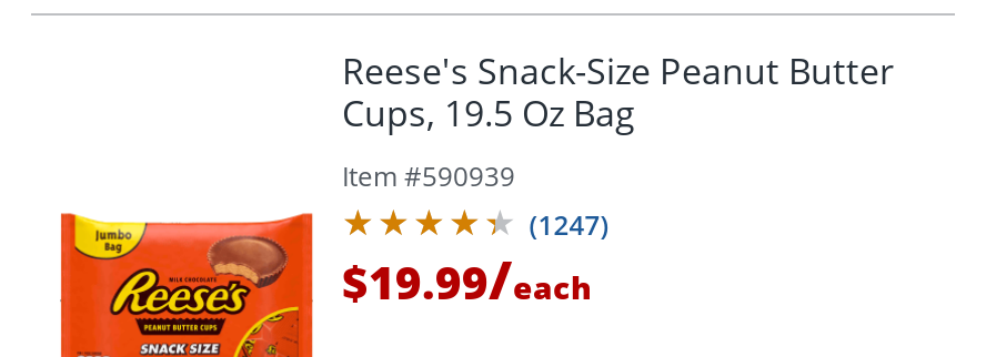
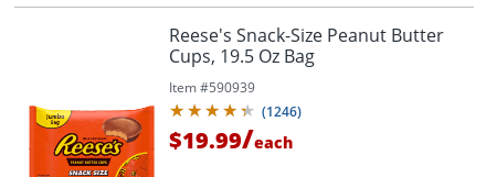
- (1247)
+ (1246)
